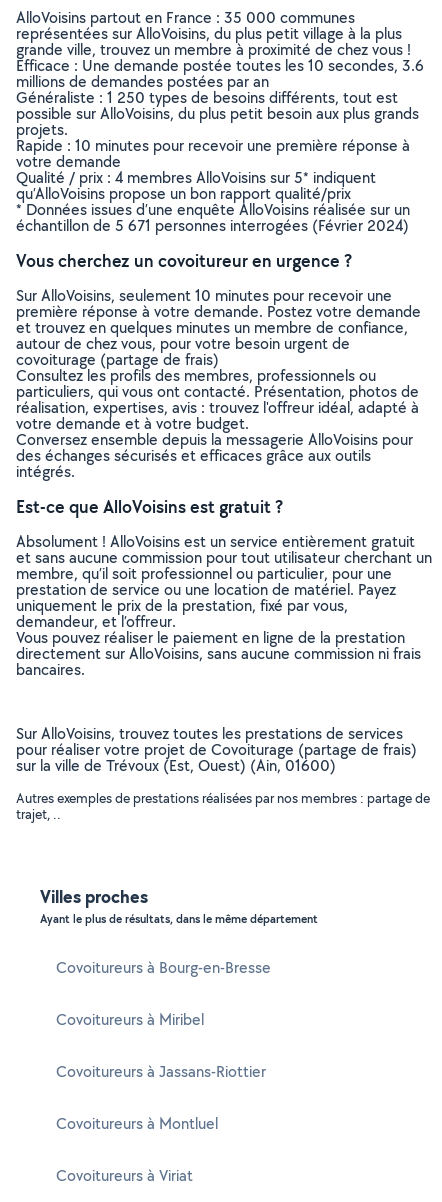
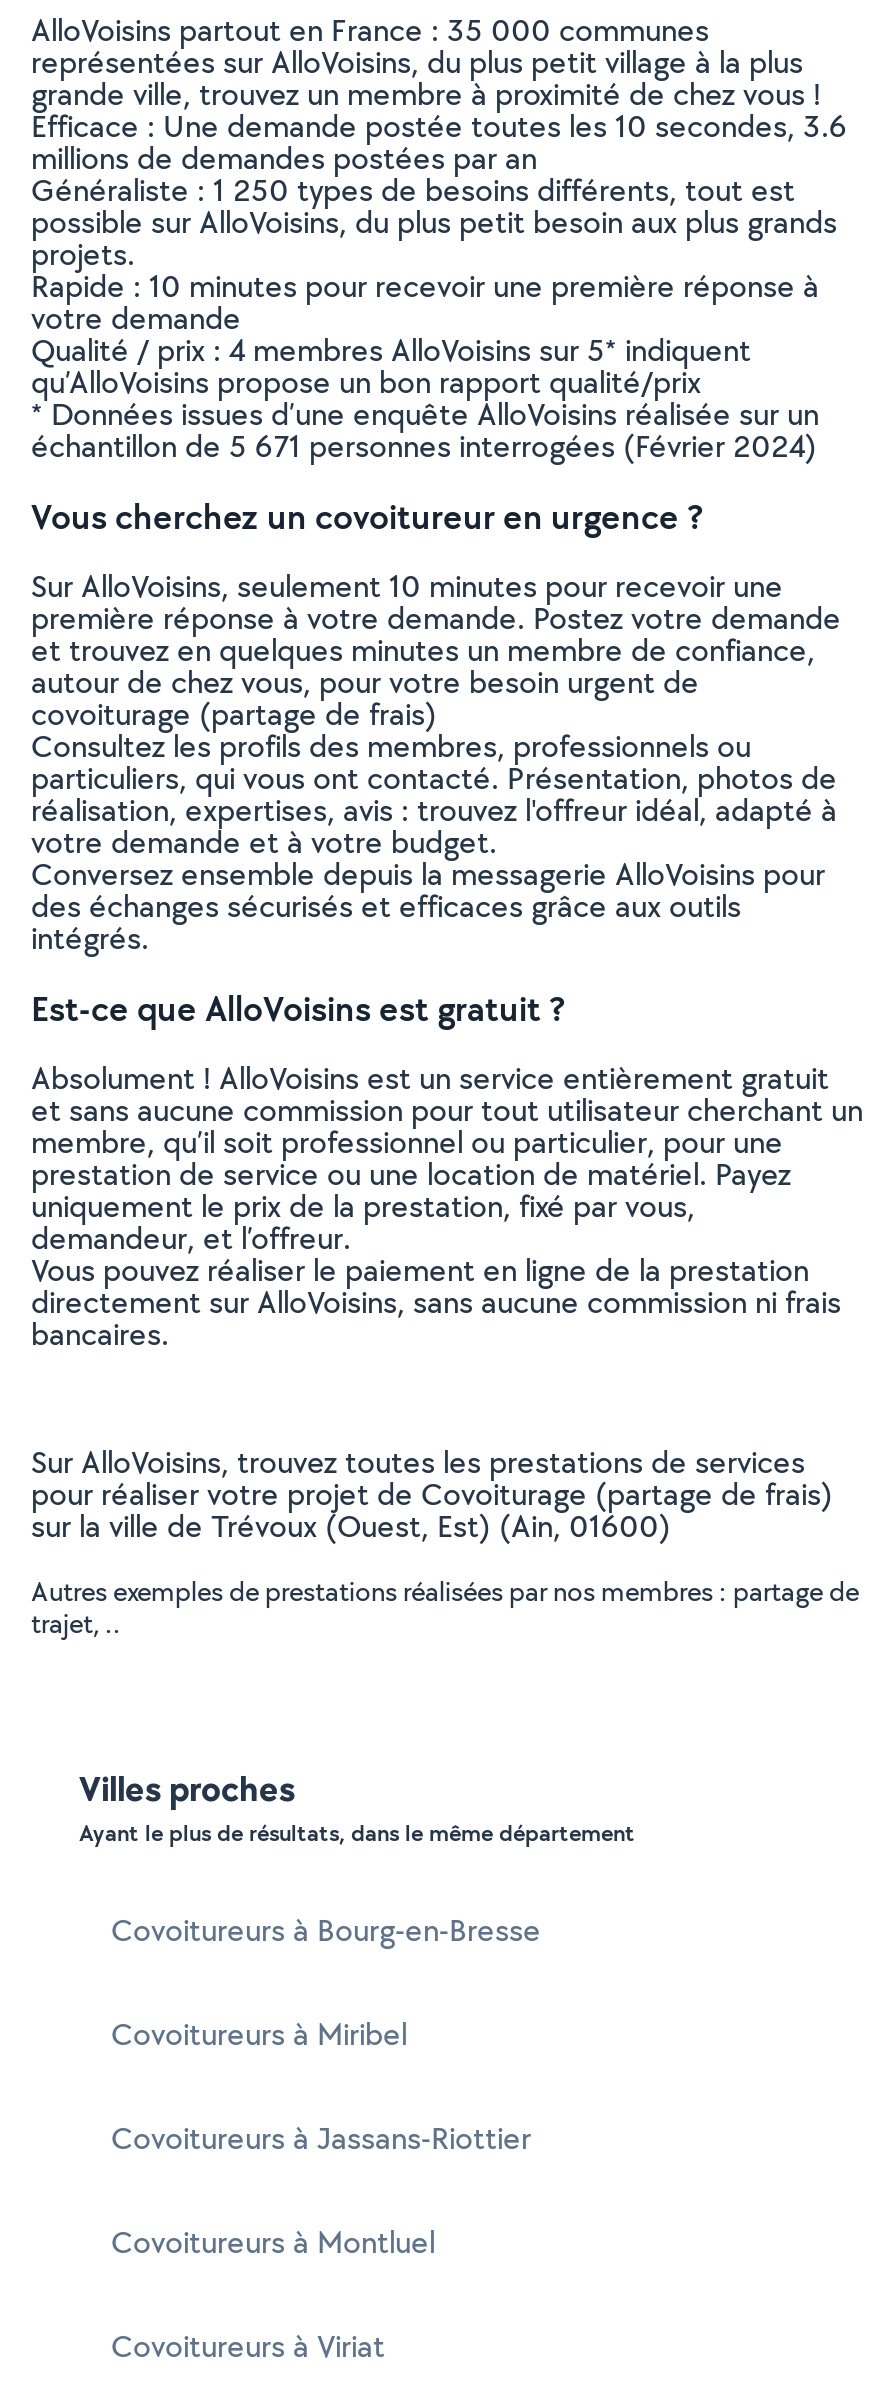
- sur la ville de Trévoux (Est, Ouest) (Ain, 01600)
+ sur la ville de Trévoux (Ouest, Est) (Ain, 01600)
